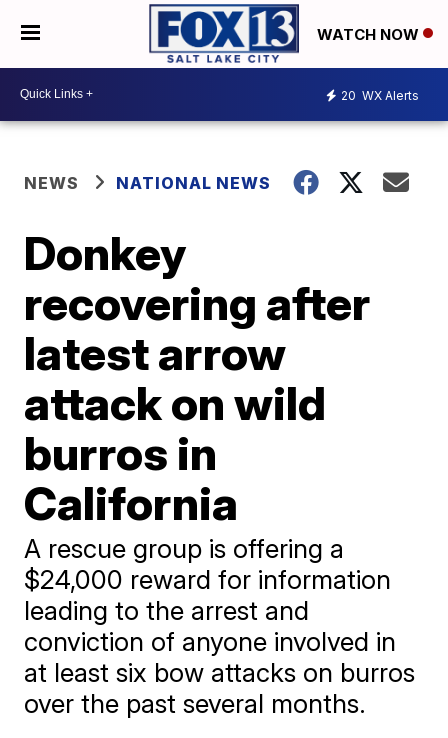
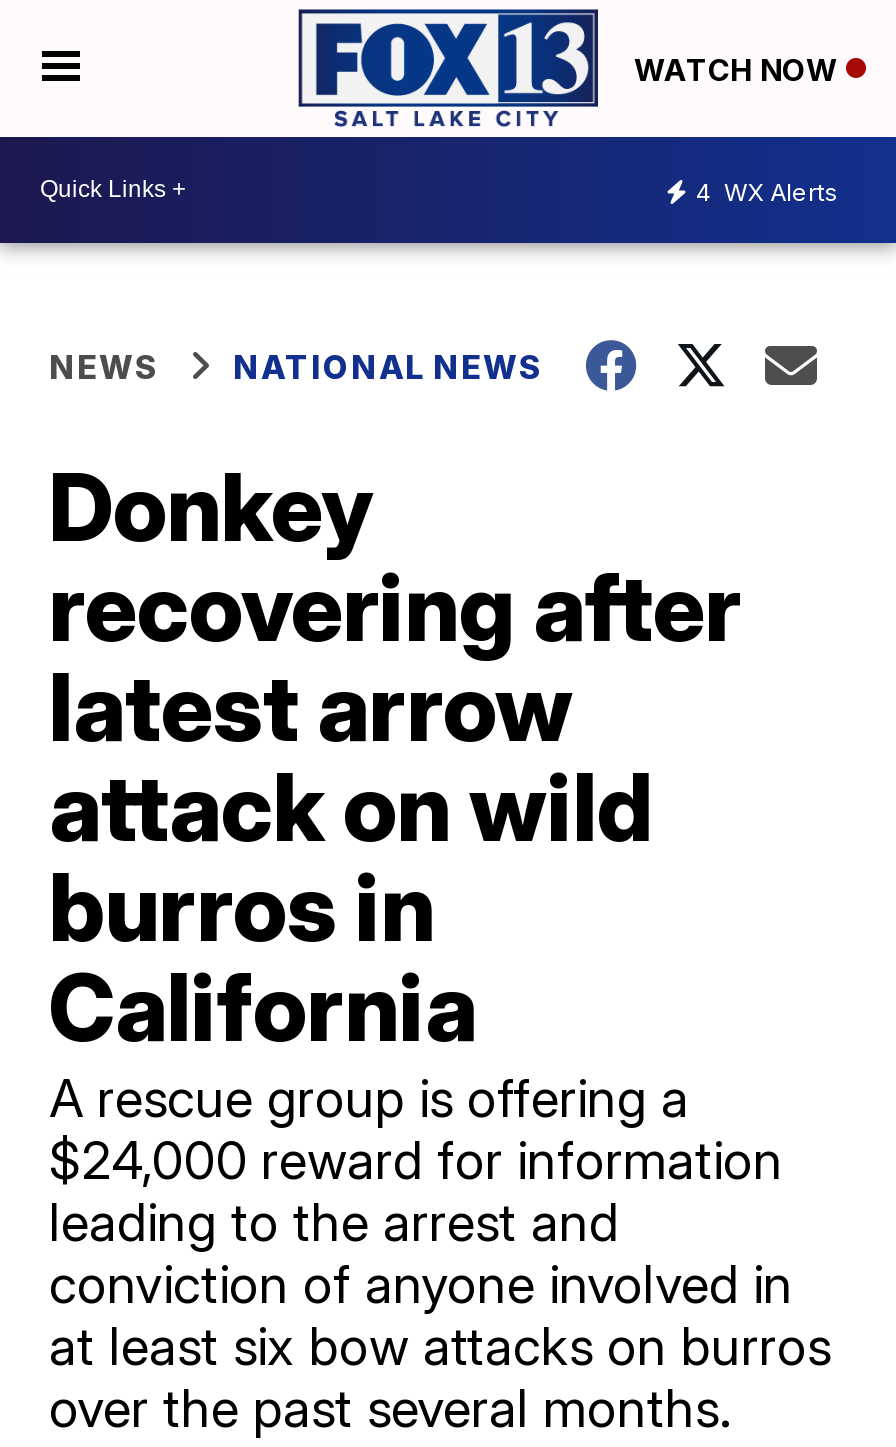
- 20 WX Alerts
+ 4 WX Alerts
